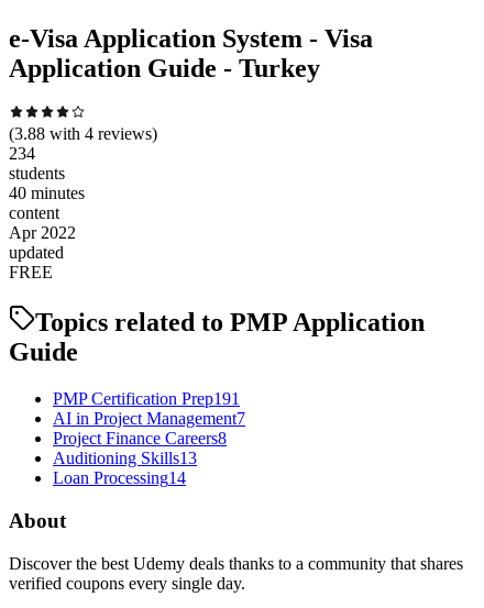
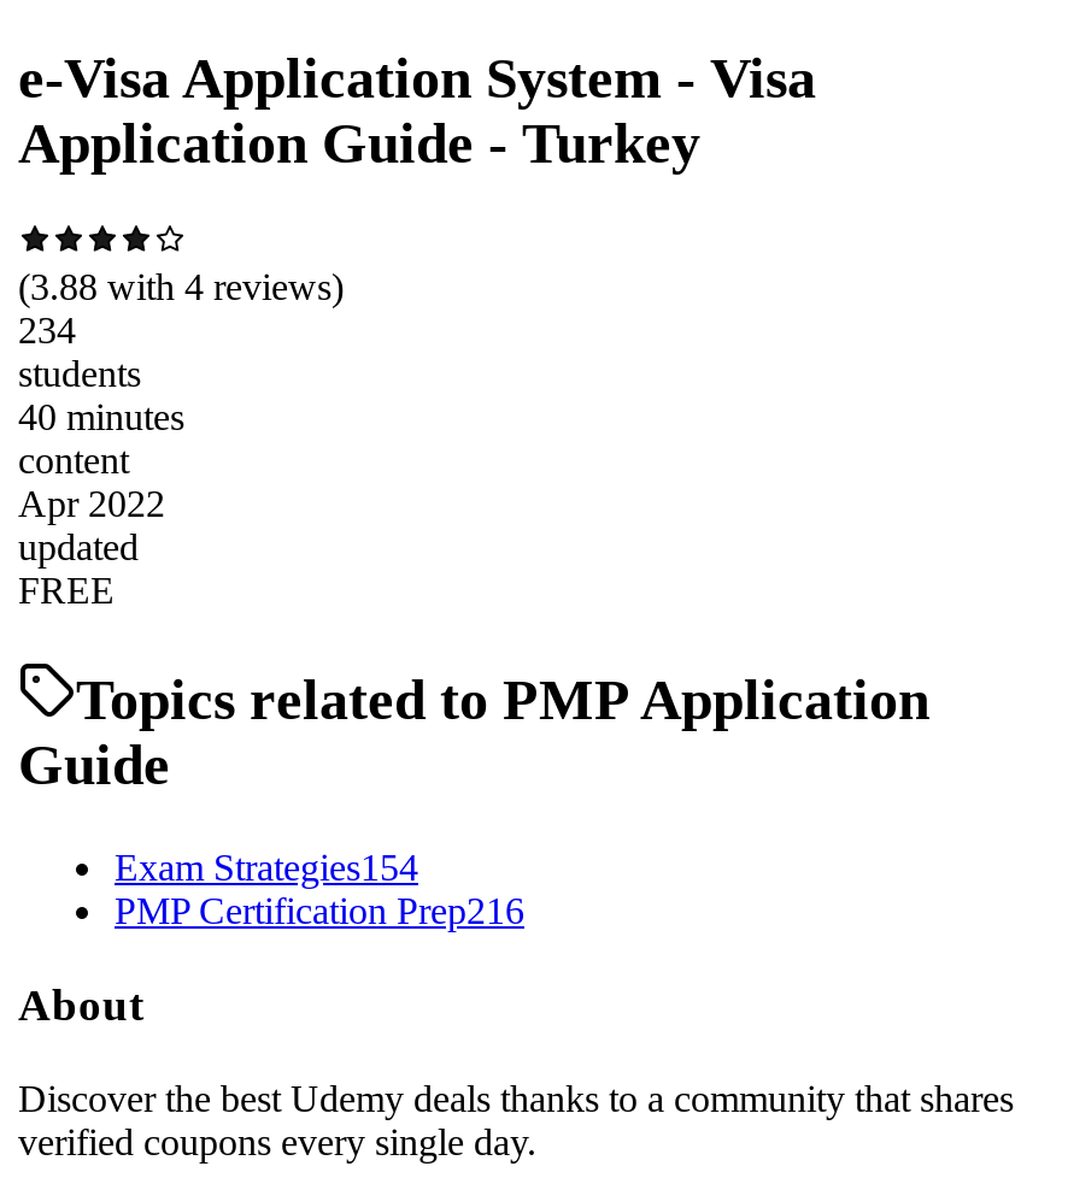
- PMP Certification Prep 191
- AI in Project Management7
- Project Finance Careers8
- Auditioning Skills13
- Loan Processing14
+ Exam Strategies154
+ PMP Certification Prep216
